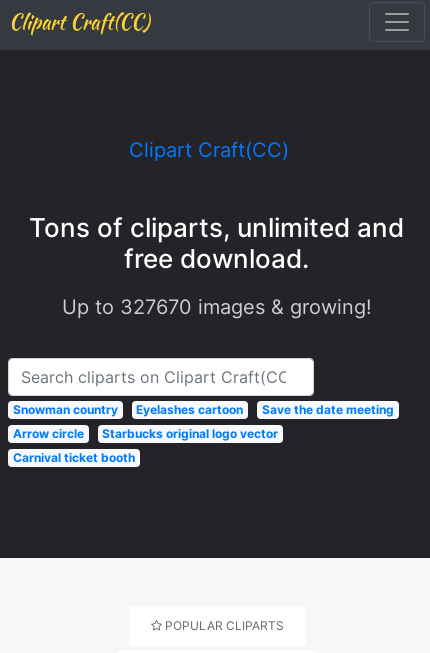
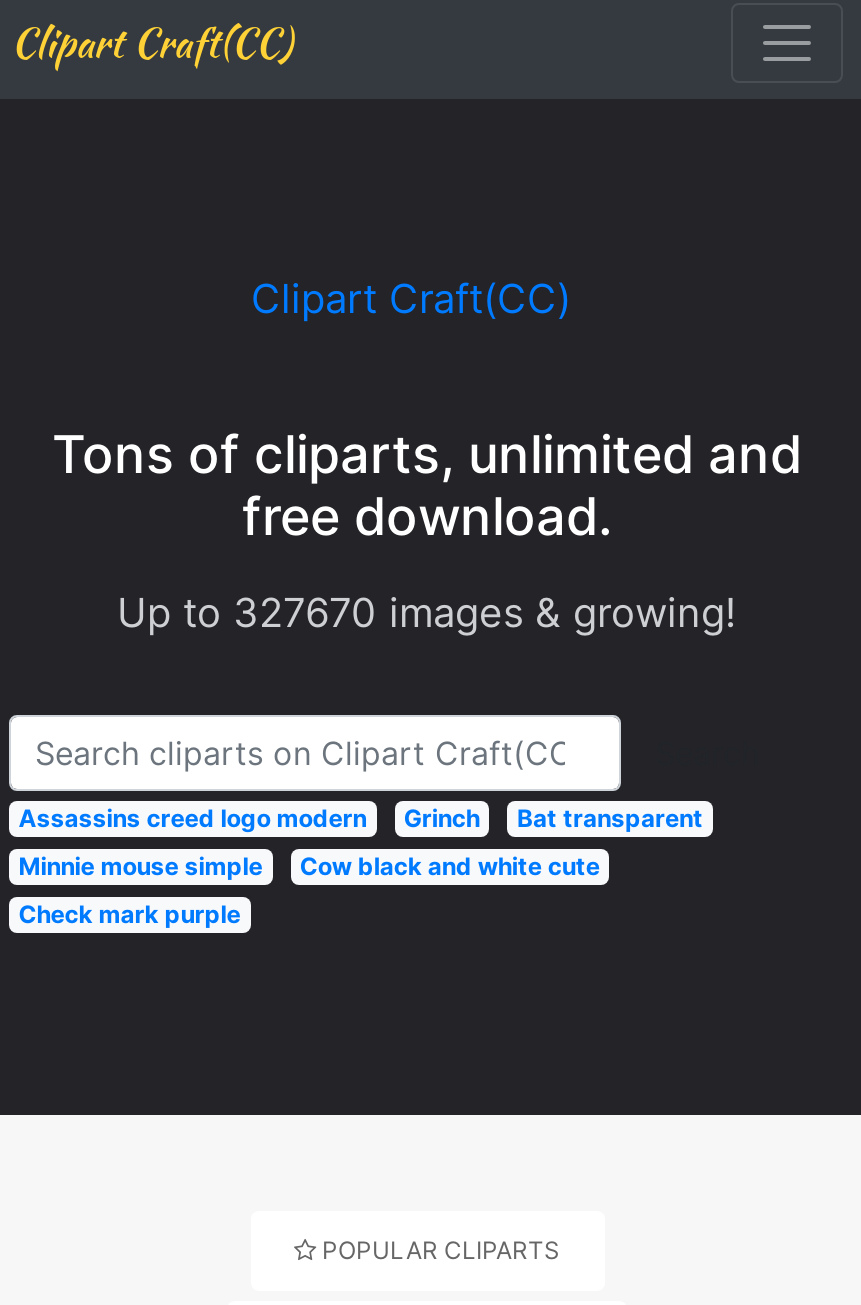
- Snowman country
- Eyelashes cartoon
- Save the date meeting
+ Assassins creed logo modern
+ Grinch
+ Bat transparent

- Arrow circle
- Starbucks original logo vector
+ Minnie mouse simple
+ Cow black and white cute

- Carnival ticket booth
+ Check mark purple
